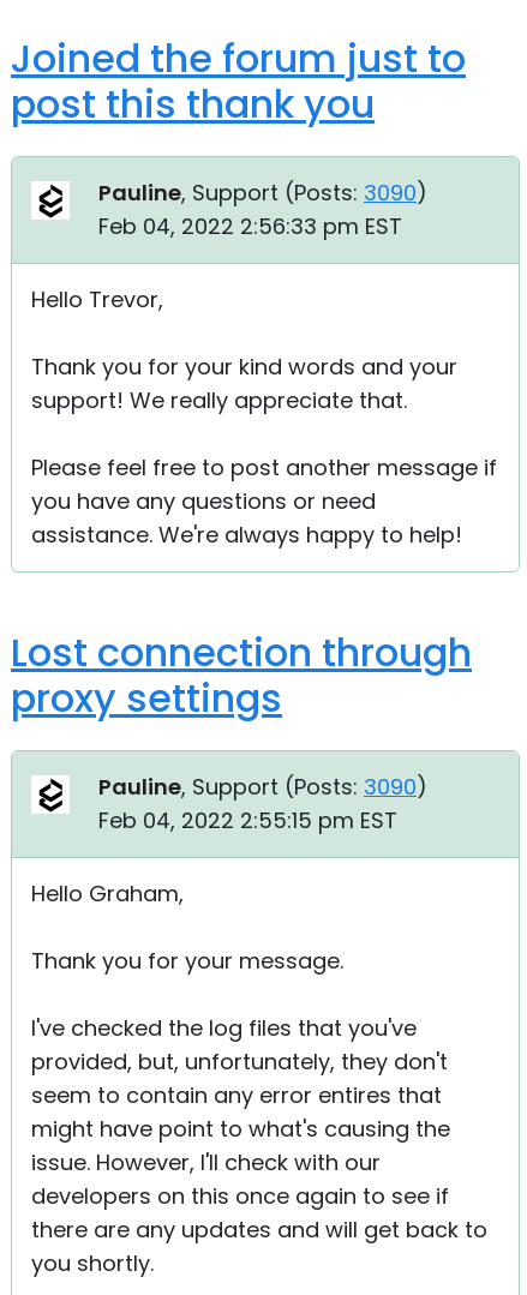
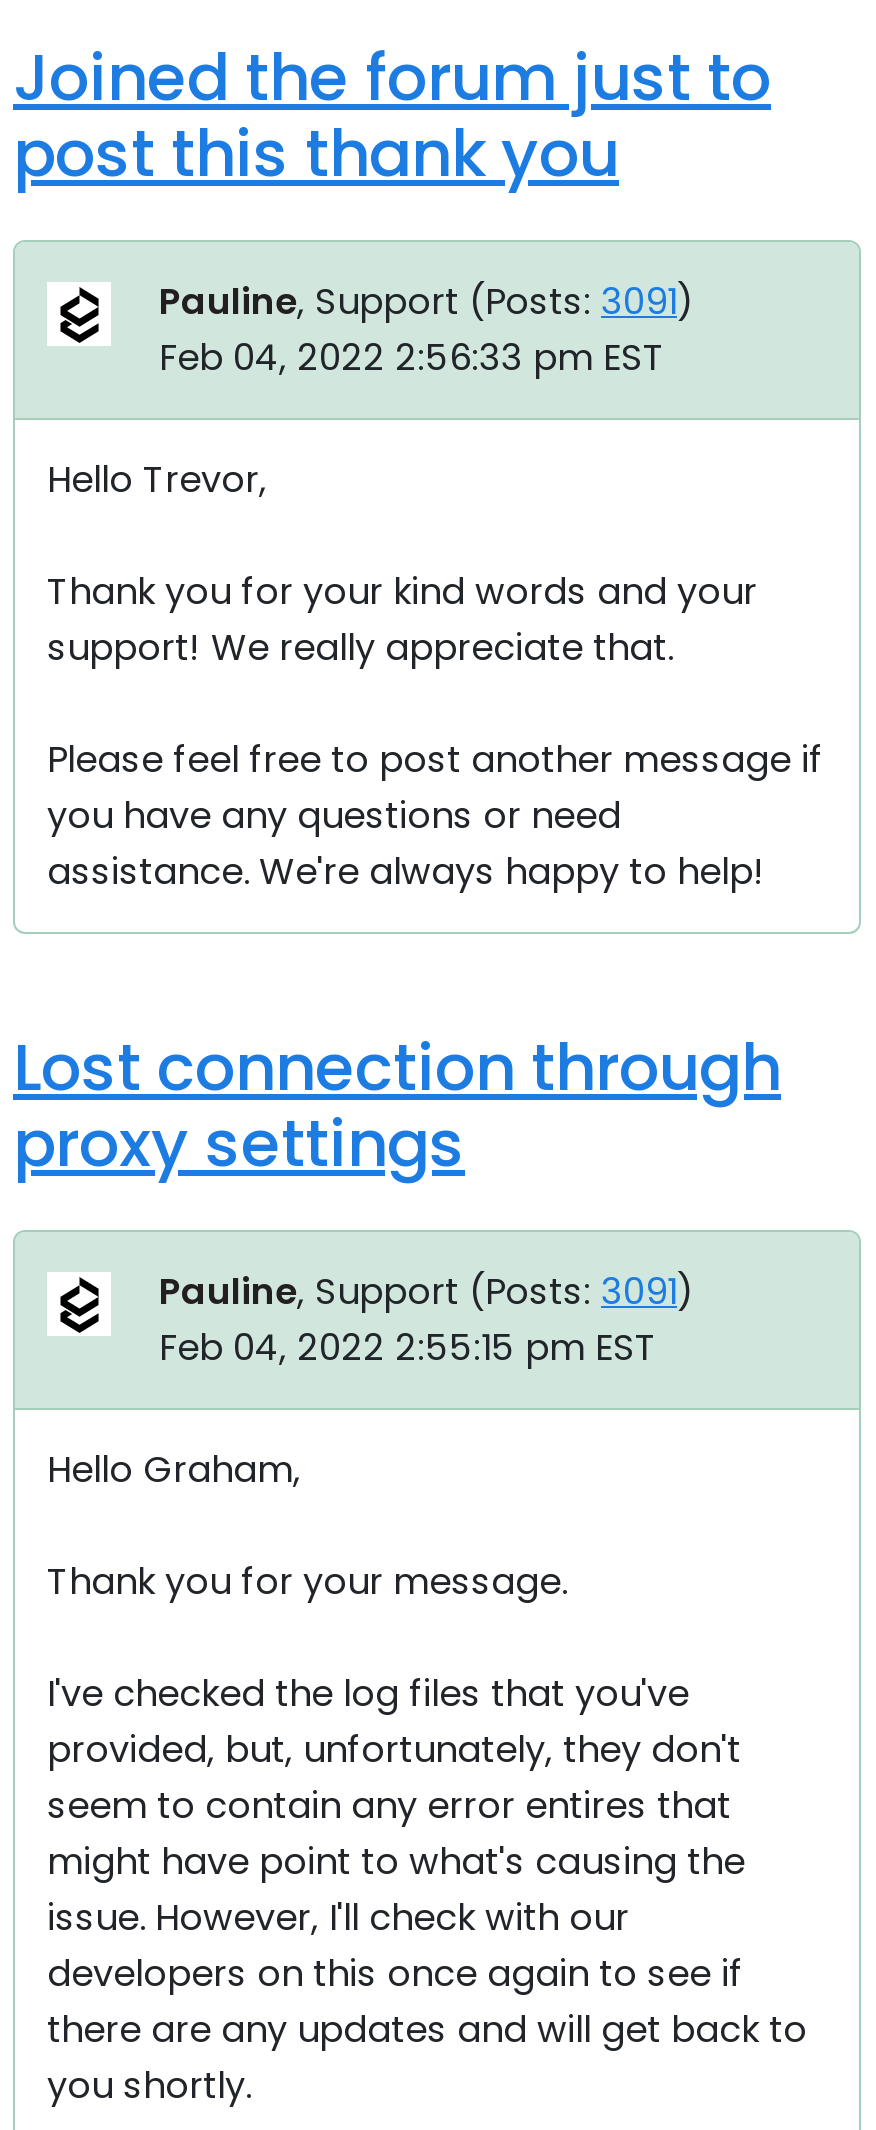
- Pauline, Support (Posts: 3090)
+ Pauline, Support (Posts: 3091)

- Pauline, Support (Posts: 3090)
+ Pauline, Support (Posts: 3091)
